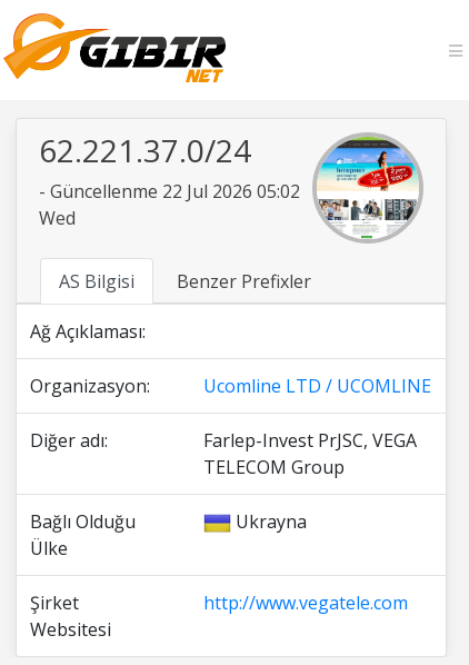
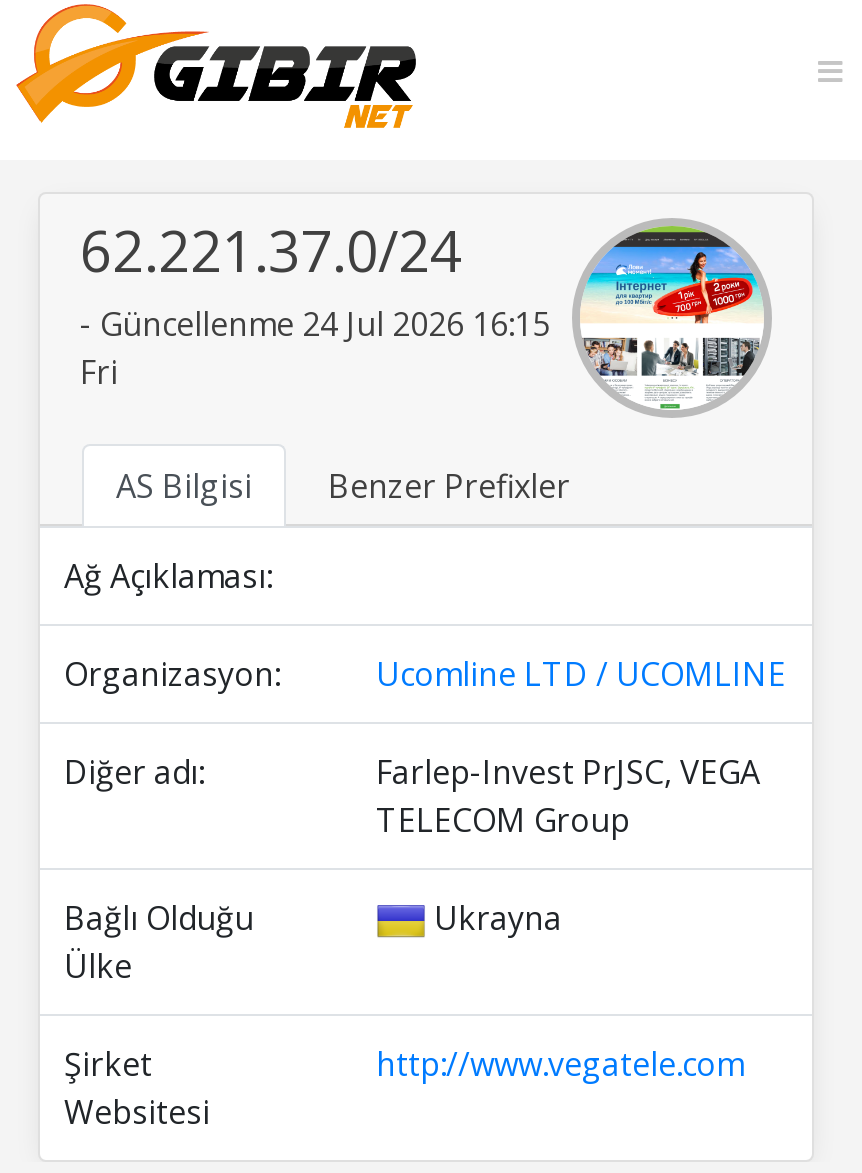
- - Güncellenme 22 Jul 2026 05:02
- Wed
+ - Güncellenme 24 Jul 2026 16:15
+ Fri
